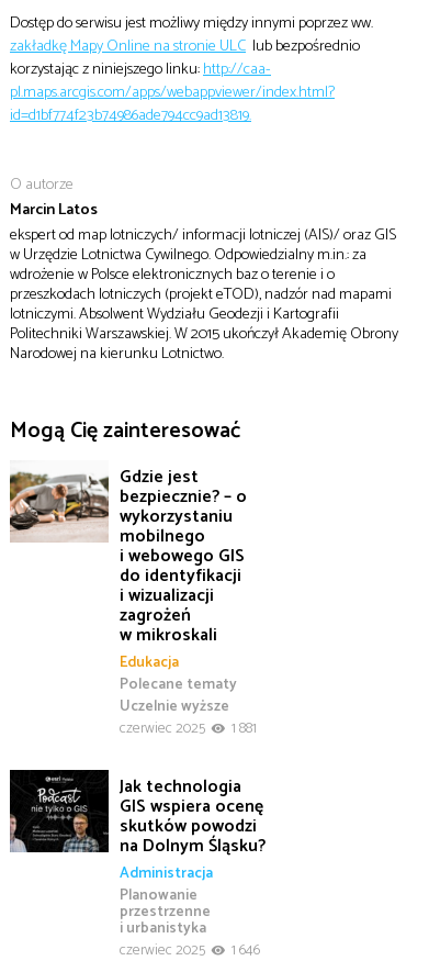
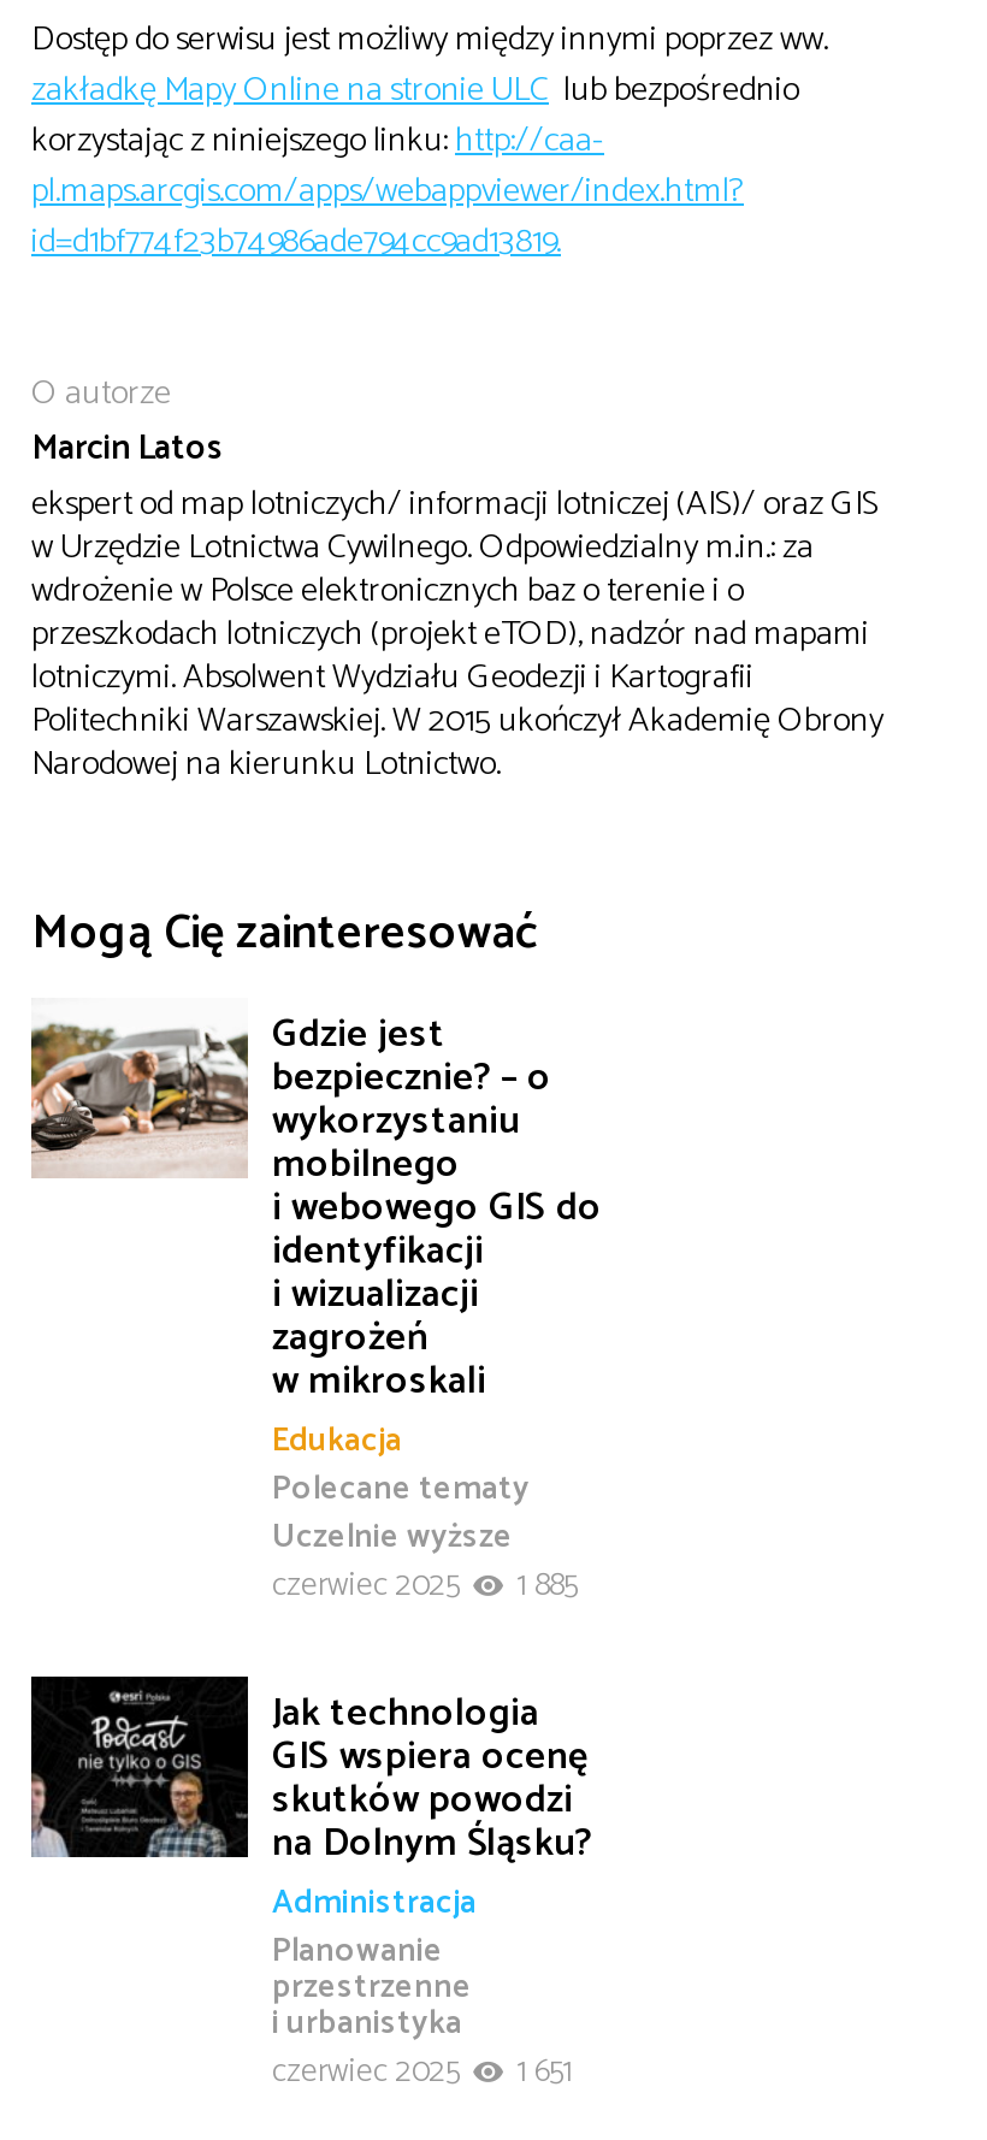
- czerwiec 2025 1 881
+ czerwiec 2025 1 885

- czerwiec 2025 1 646
+ czerwiec 2025 1 651
